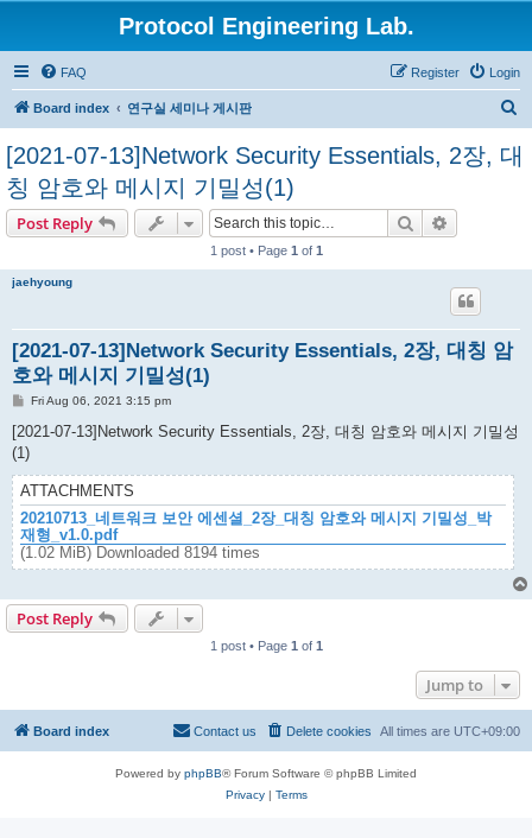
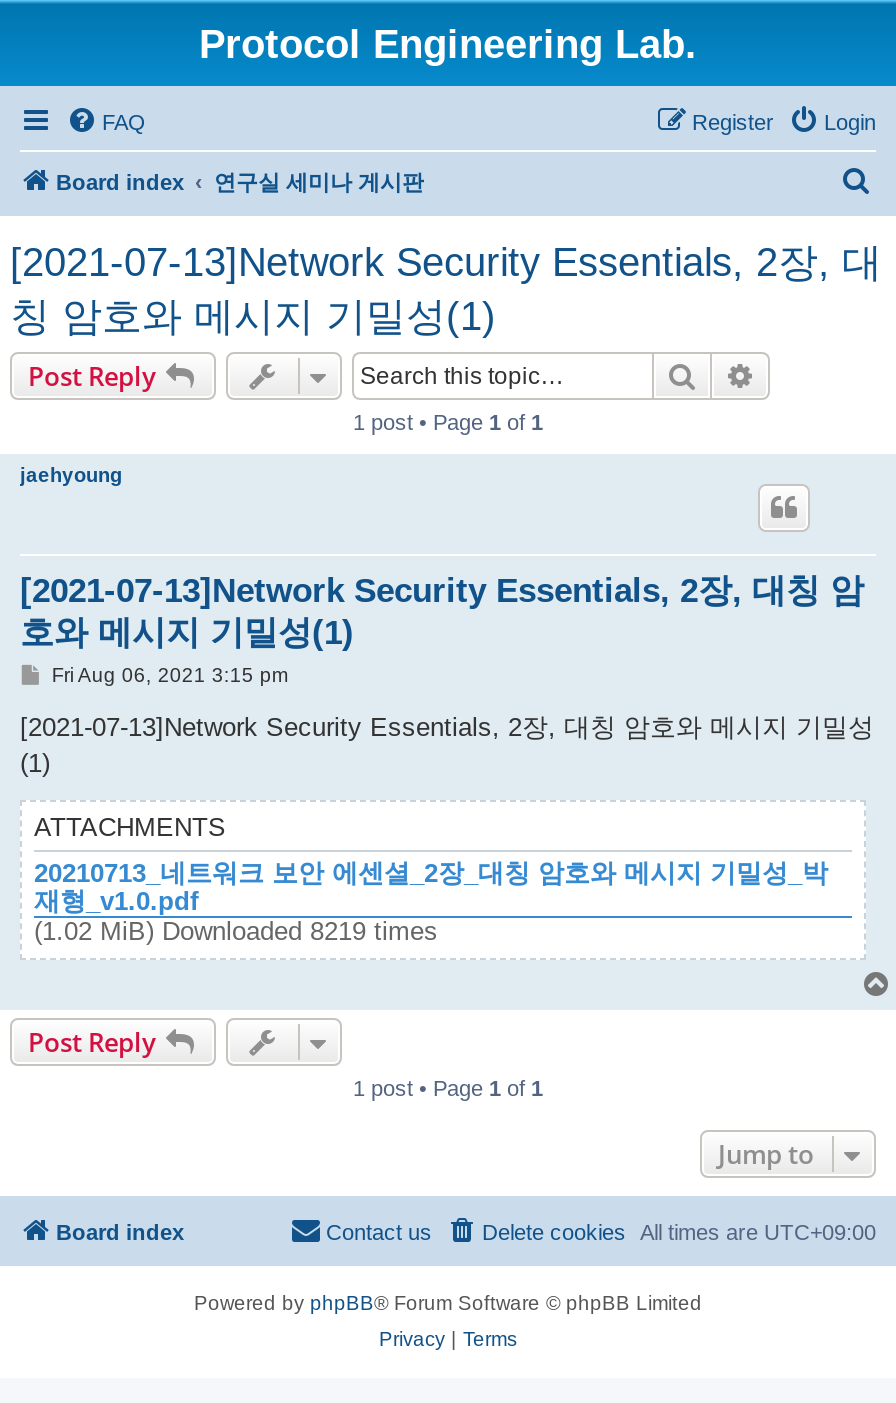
- (1.02 MiB) Downloaded 8194 times
+ (1.02 MiB) Downloaded 8219 times
